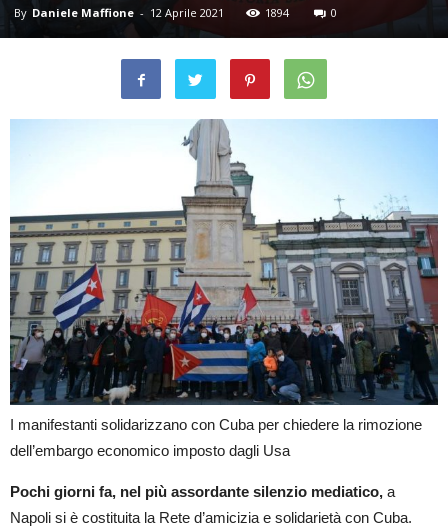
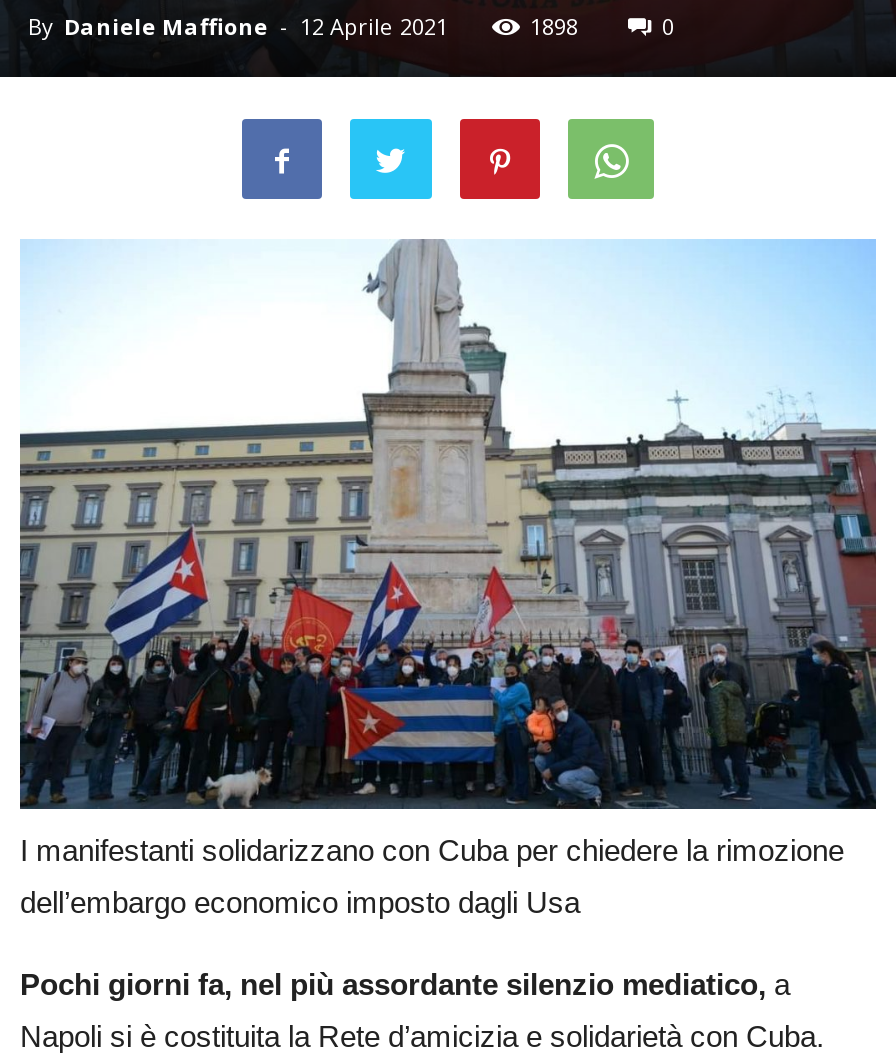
- 1894
+ 1898
